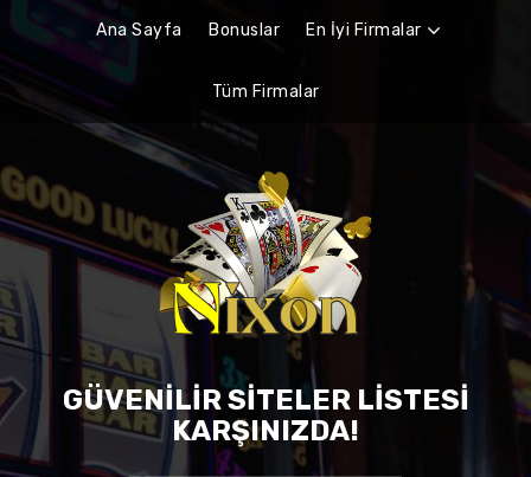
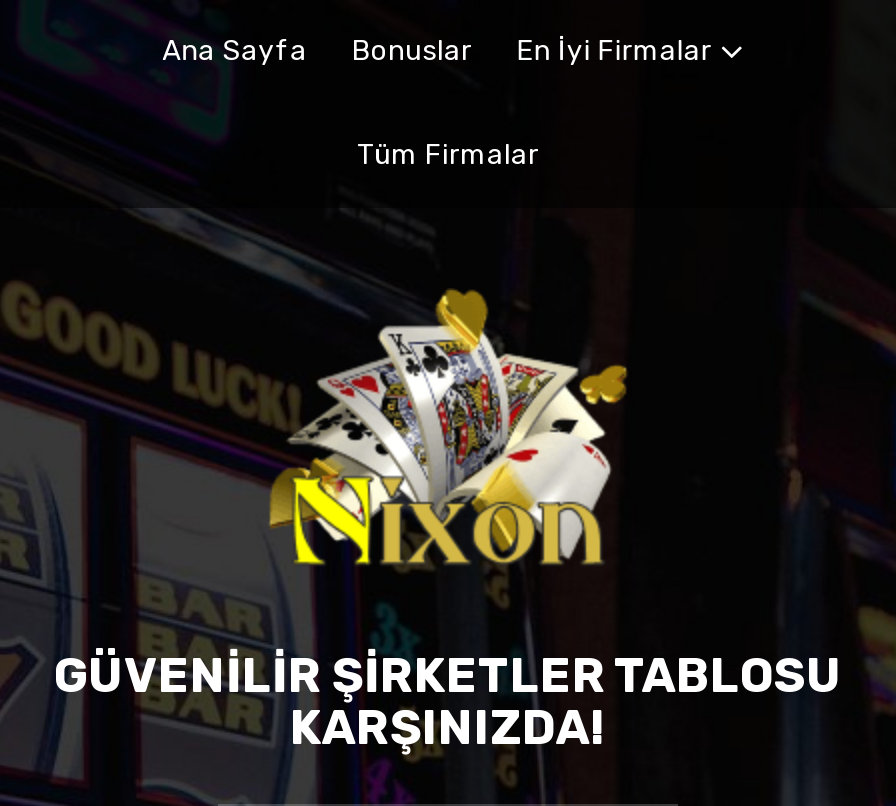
- GÜVENILIR SITELER LISTESI
+ GÜVENILIR ŞIRKETLER TABLOSU
